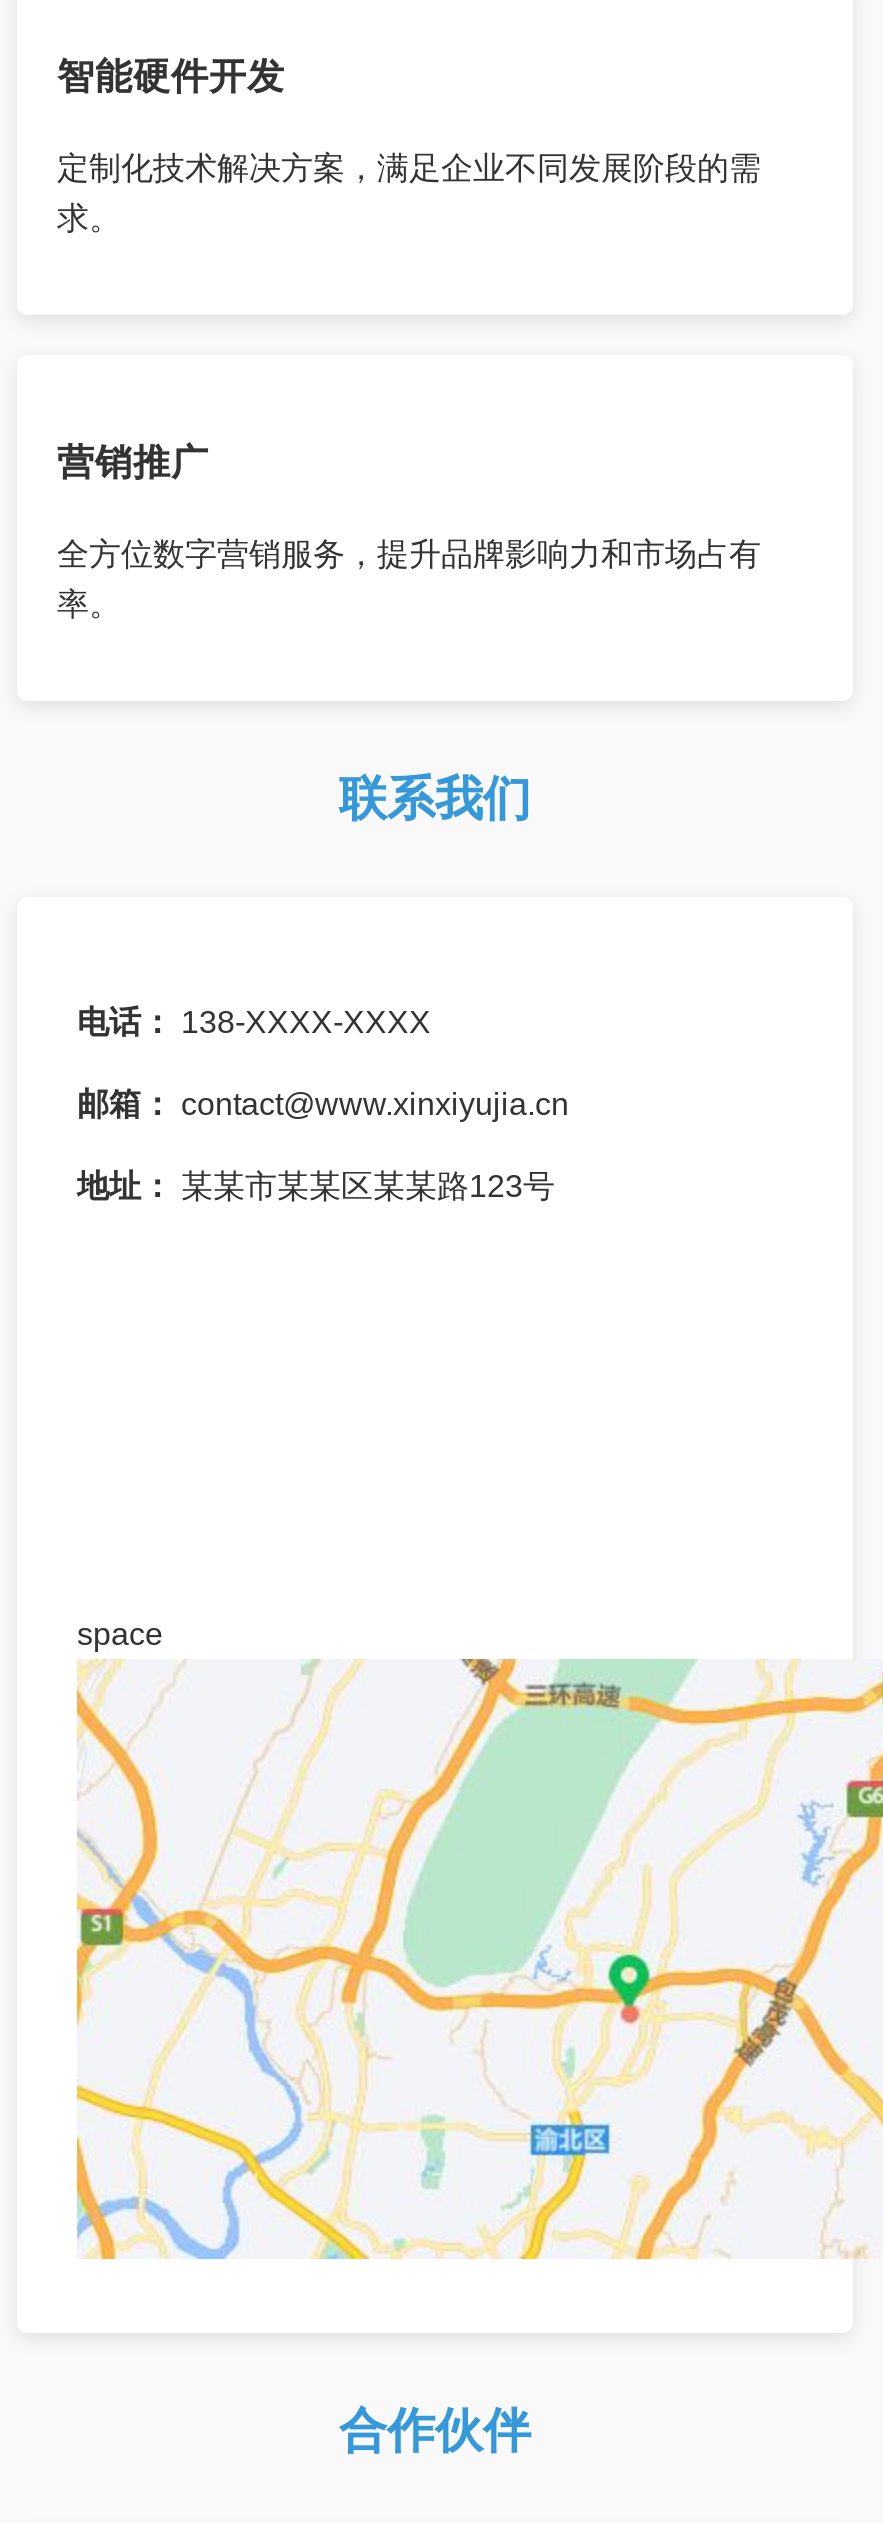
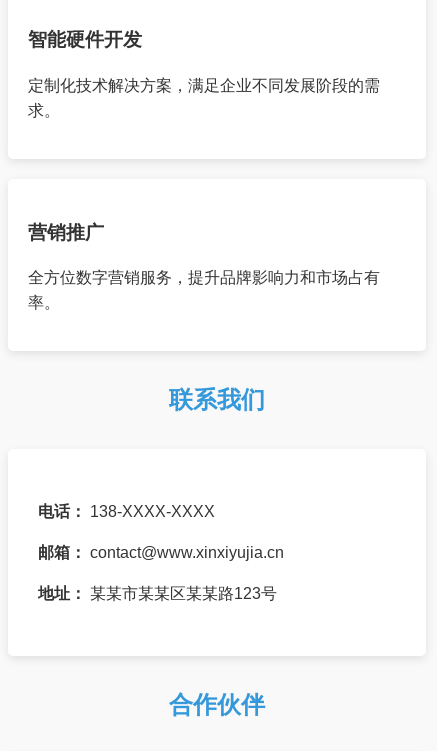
- space

- [image]
